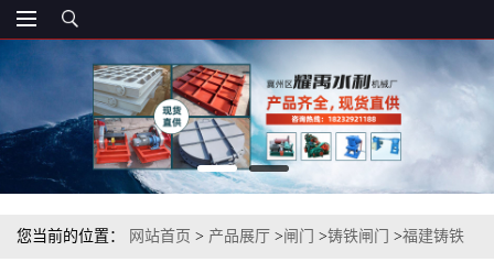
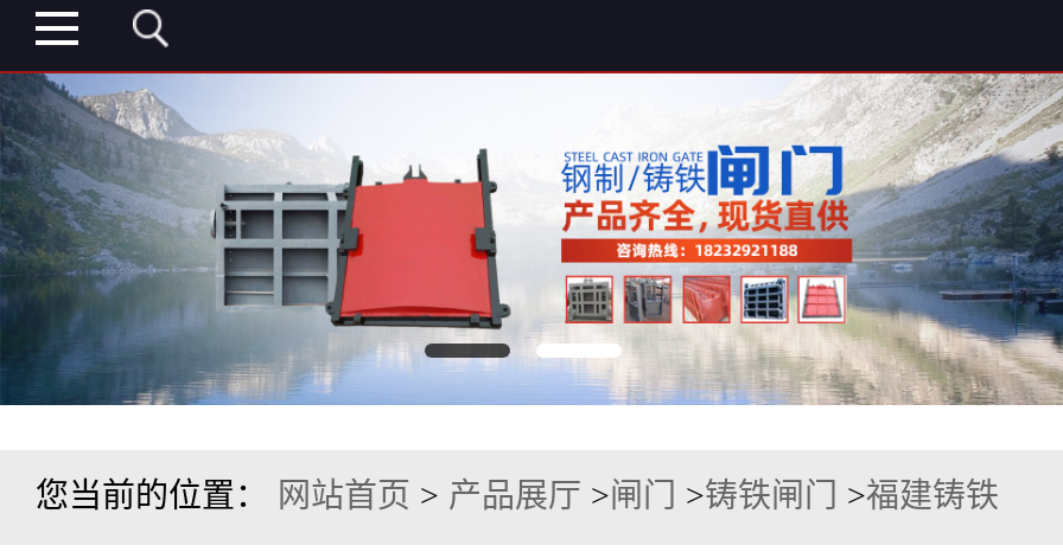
- [image]
+ [image]
